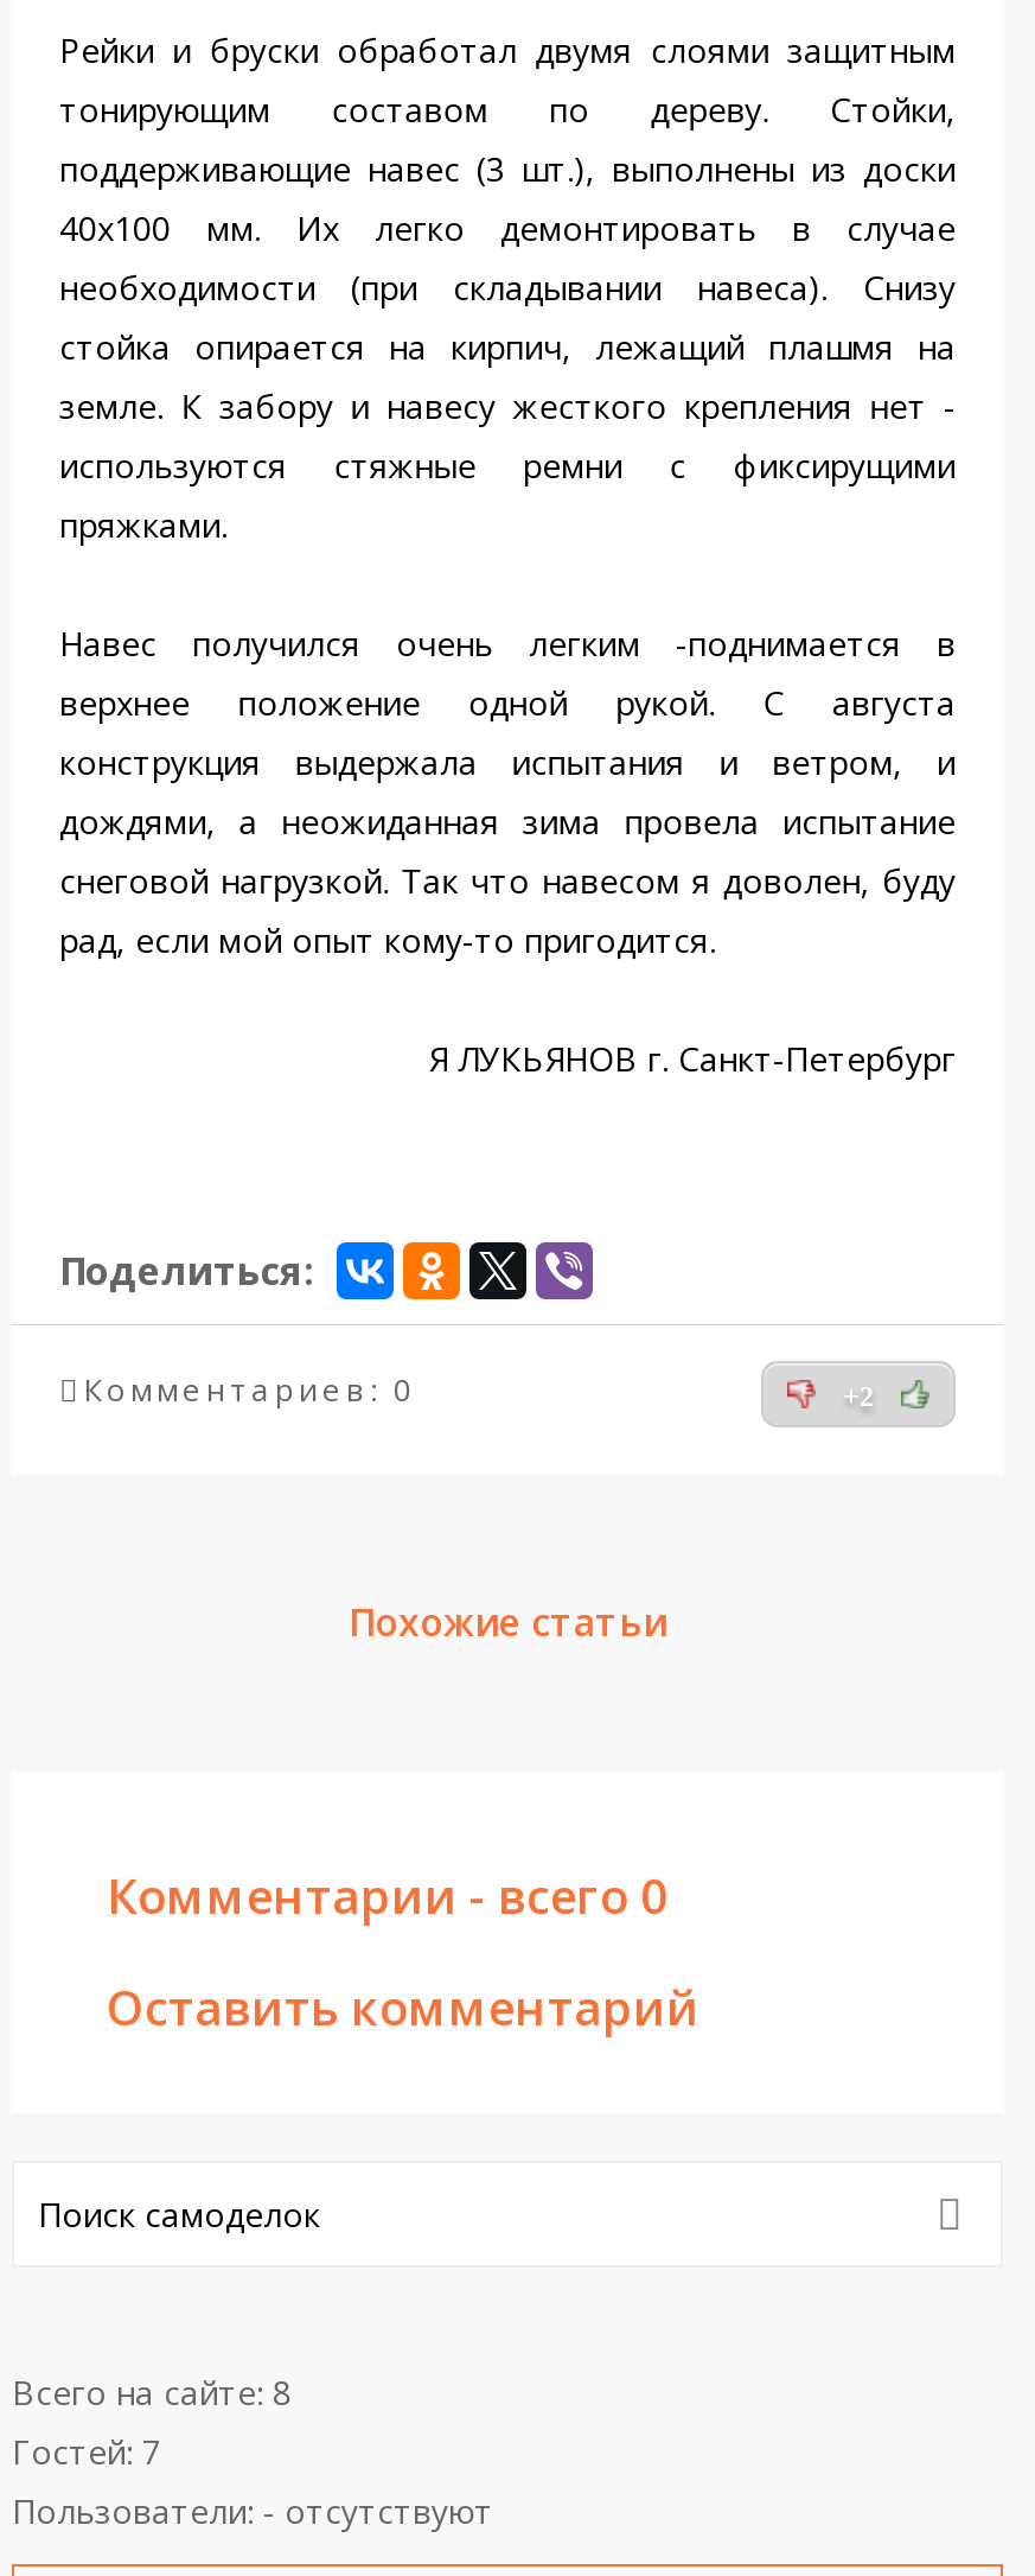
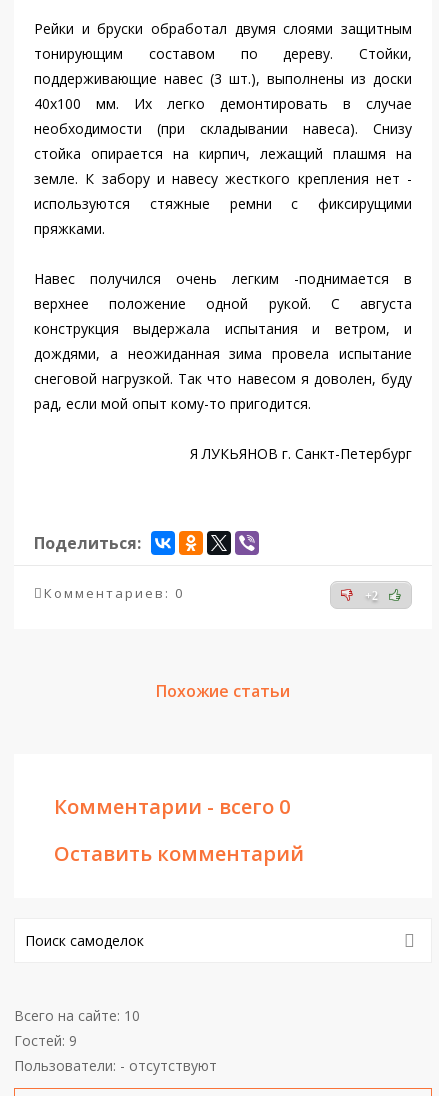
- Всего на сайте: 8
+ Всего на сайте: 10

- Гостей: 7
+ Гостей: 9
